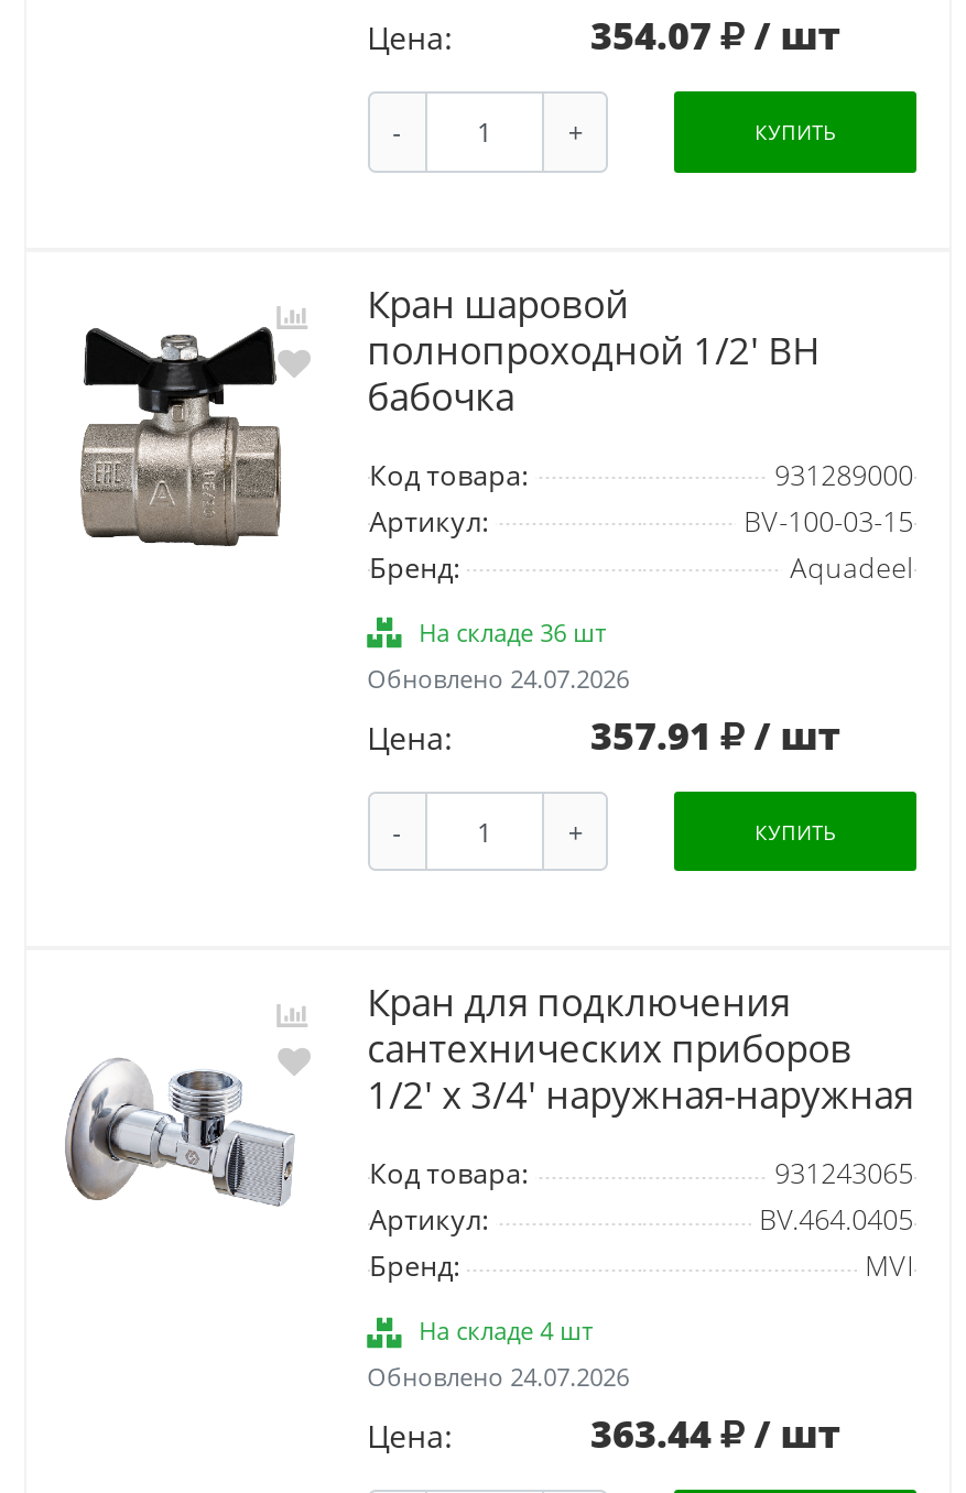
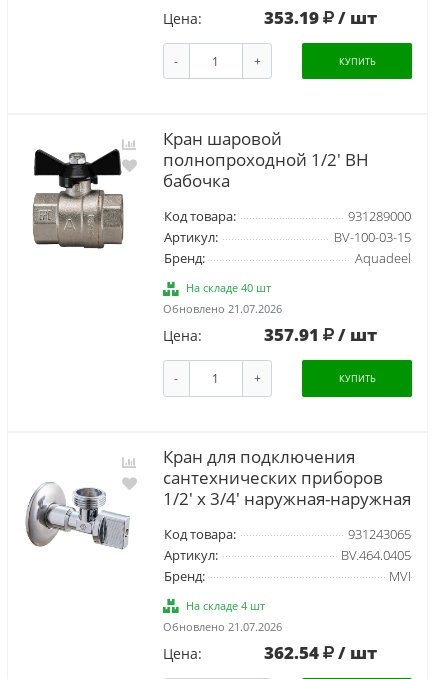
- 354.07 / шт
+ 353.19 / шт

- На складе 36 шт
+ На складе 40 шт

- Обновлено 24.07.2026
+ Обновлено 21.07.2026

- Обновлено 24.07.2026
+ Обновлено 21.07.2026

- 363.44 / шт
+ 362.54 / шт
